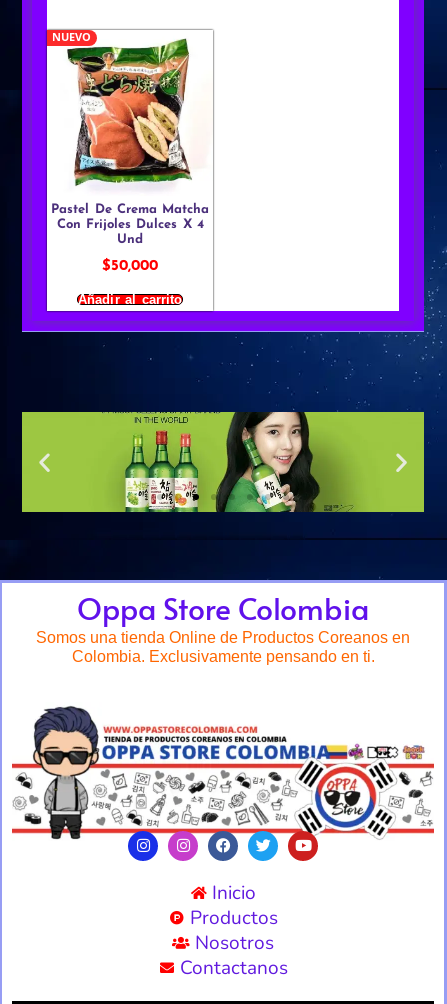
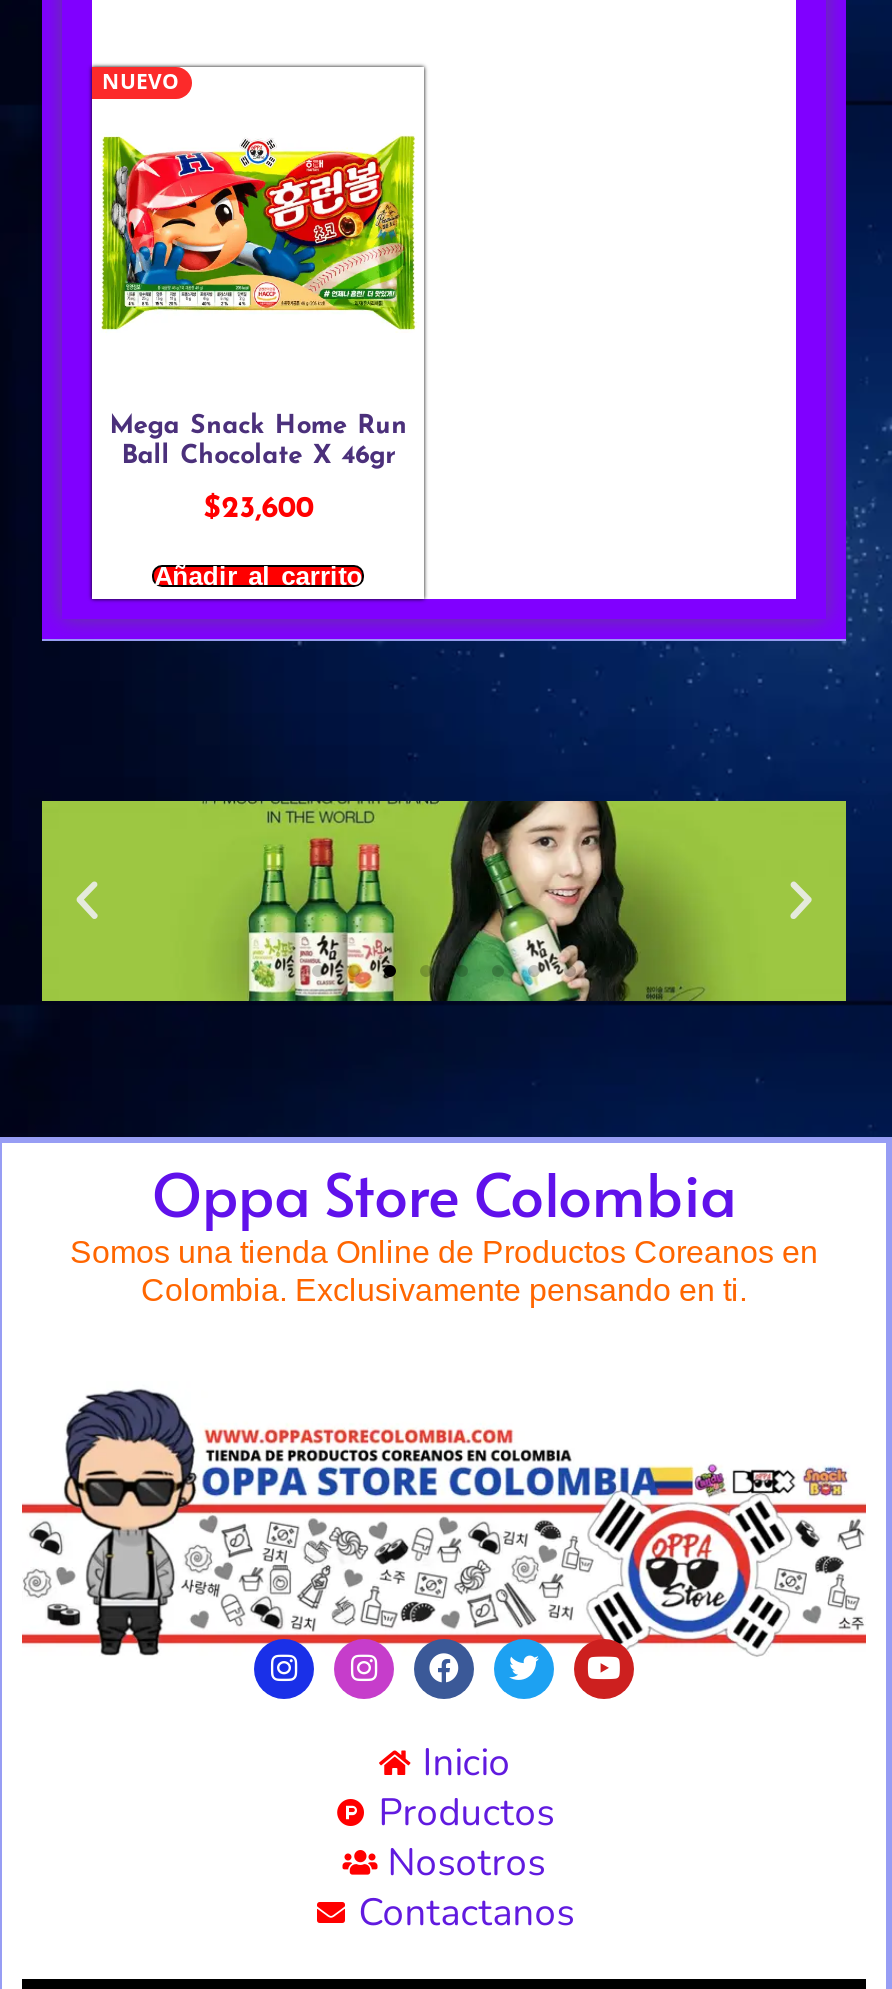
- [image]
- Pastel De Crema Matcha
- Con Frijoles Dulces X 4
- Und
+ [image]
+ Mega Snack Home Run
+ Ball Chocolate X 46gr

- $50,000
+ $23,600
